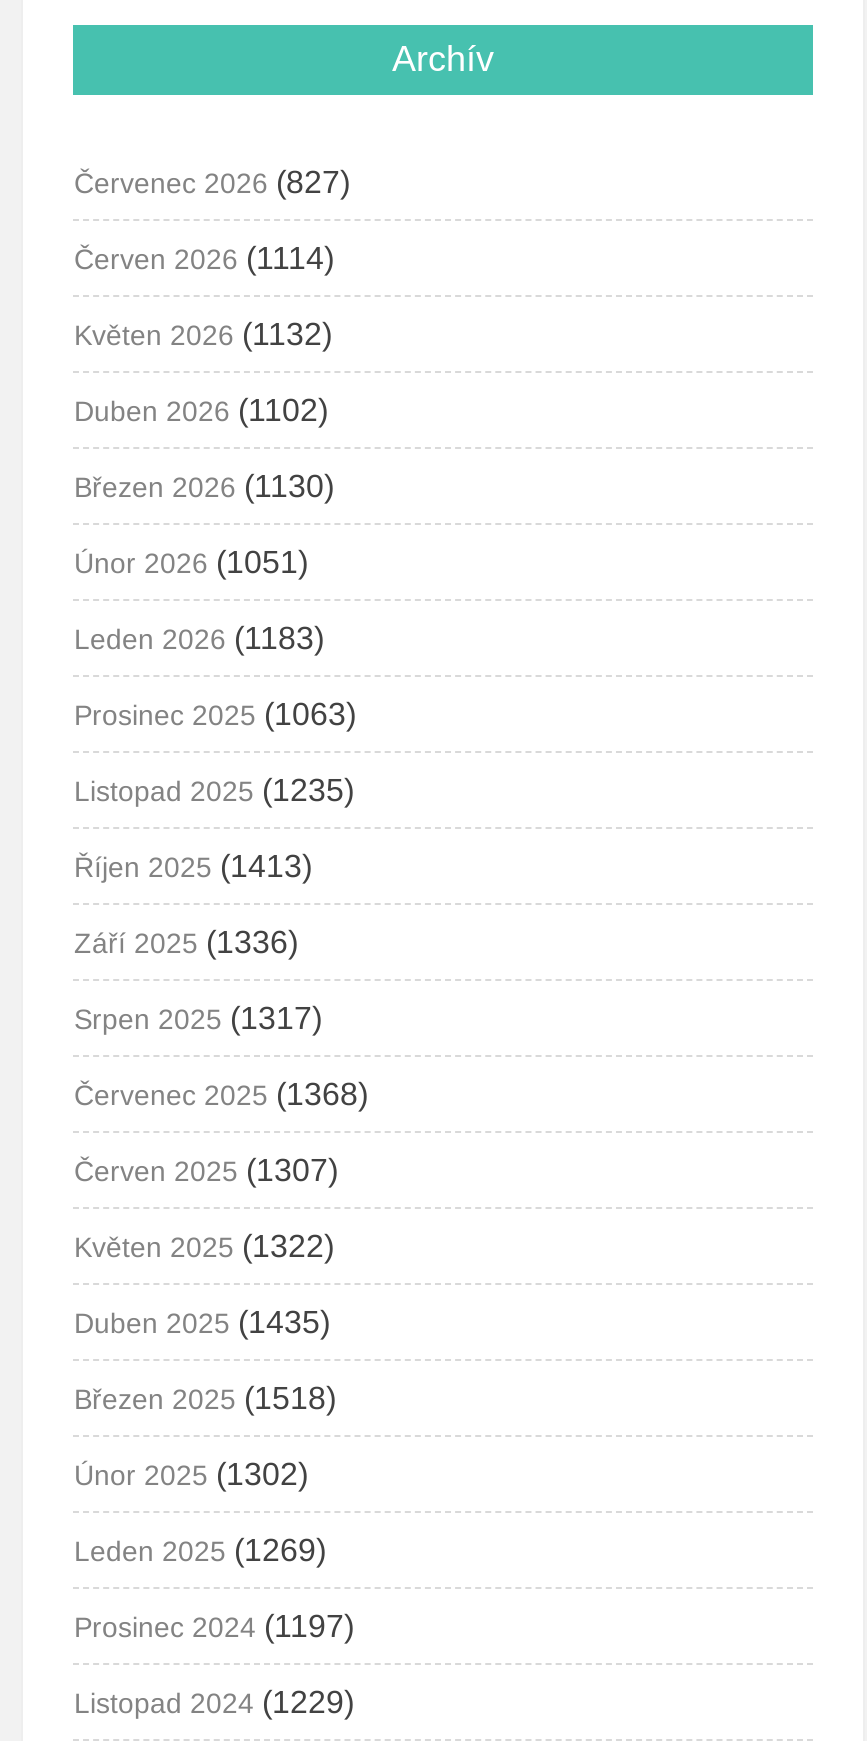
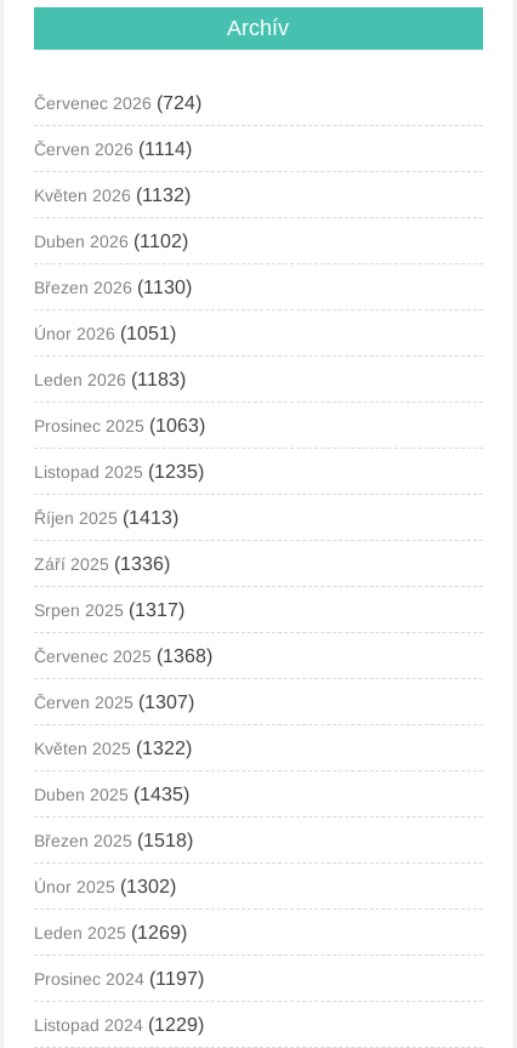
- Červenec 2026 (827)
+ Červenec 2026 (724)
